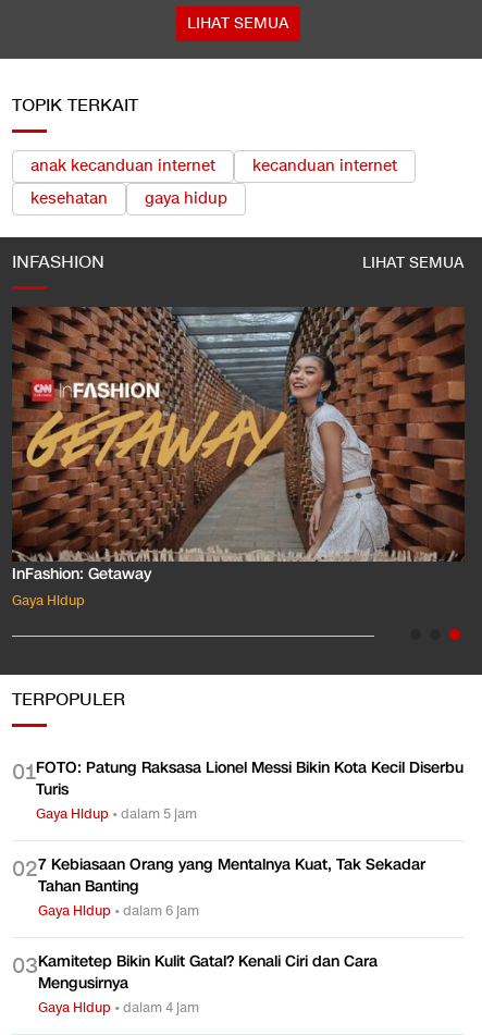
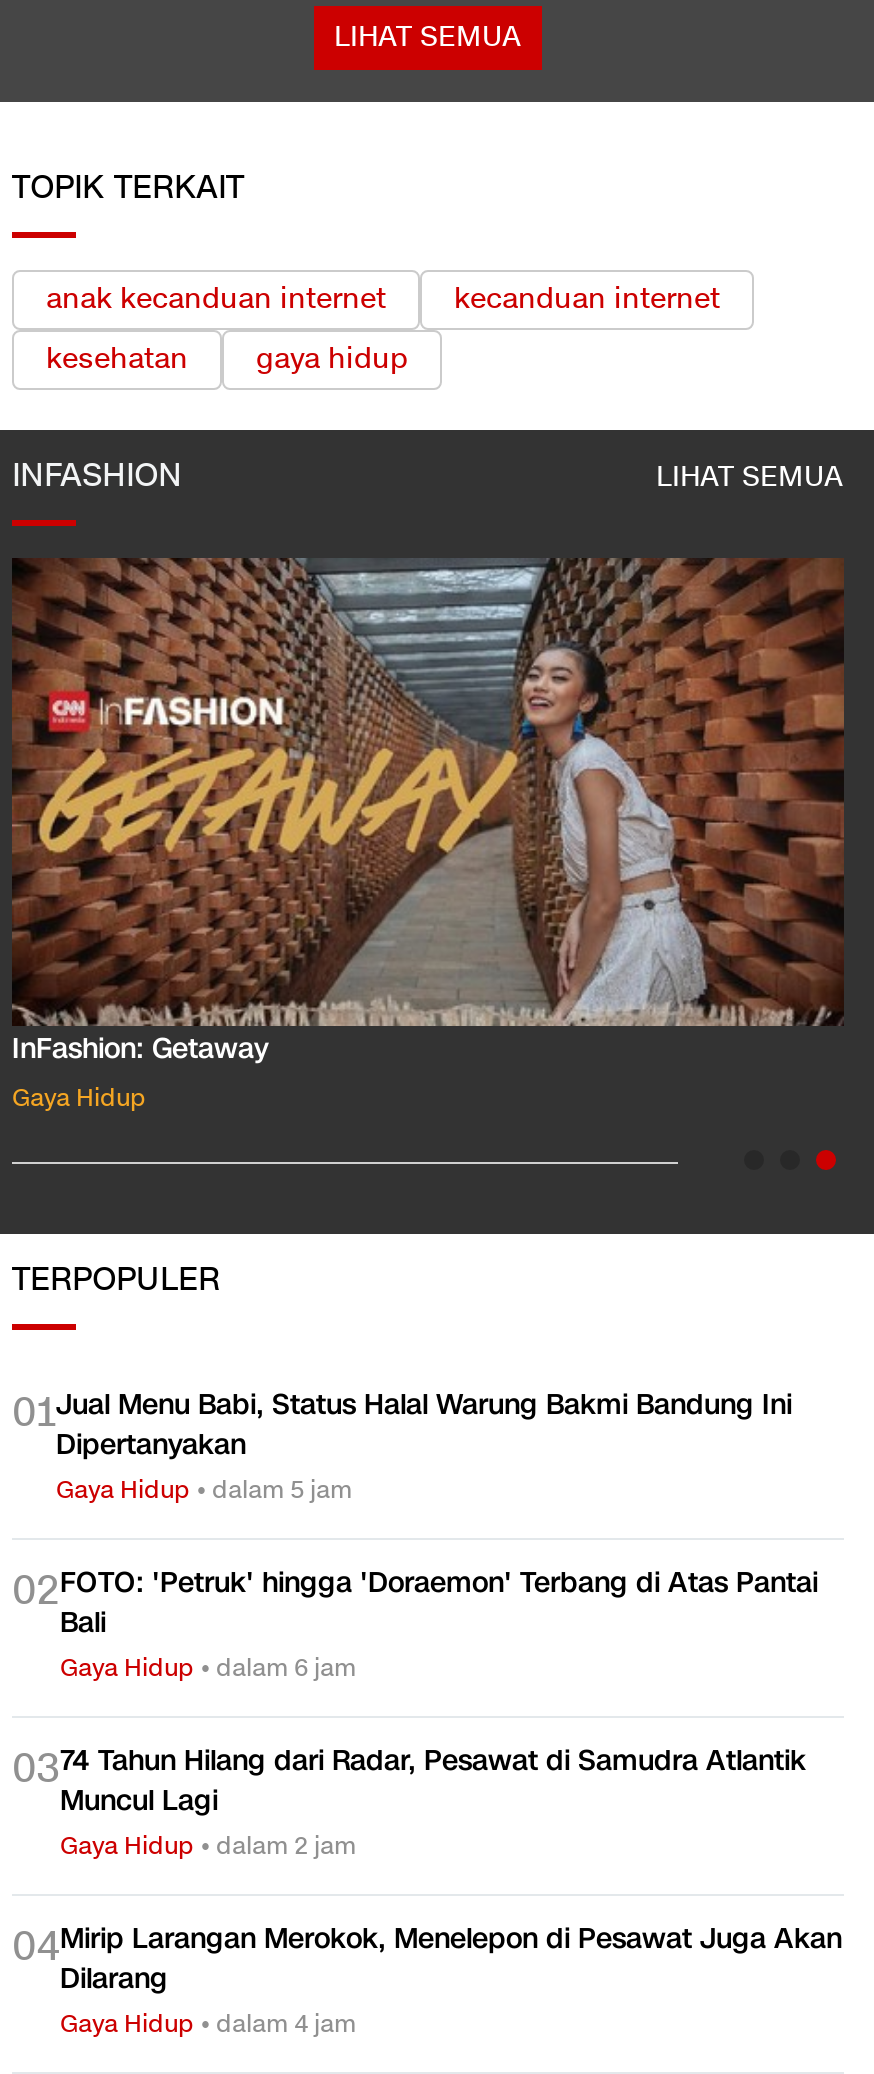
- 01FOTO: Patung Raksasa Lionel Messi Bikin Kota Kecil Diserbu
- Turis
+ 01Jual Menu Babi, Status Halal Warung Bakmi Bandung Ini
+ Dipertanyakan

- 027 Kebiasaan Orang yang Mentalnya Kuat, Tak Sekadar
- Tahan Banting
+ 02FOTO: 'Petruk' hingga 'Doraemon' Terbang di Atas Pantai
+ Bali

- 03Kamitetep Bikin Kulit Gatal? Kenali Ciri dan Cara
- Mengusirnya
+ 0374 Tahun Hilang dari Radar, Pesawat di Samudra Atlantik
+ Muncul Lagi
+ Gaya Hidup • dalam 2 jam
+ 04Mirip Larangan Merokok, Menelepon di Pesawat Juga Akan
+ Dilarang
